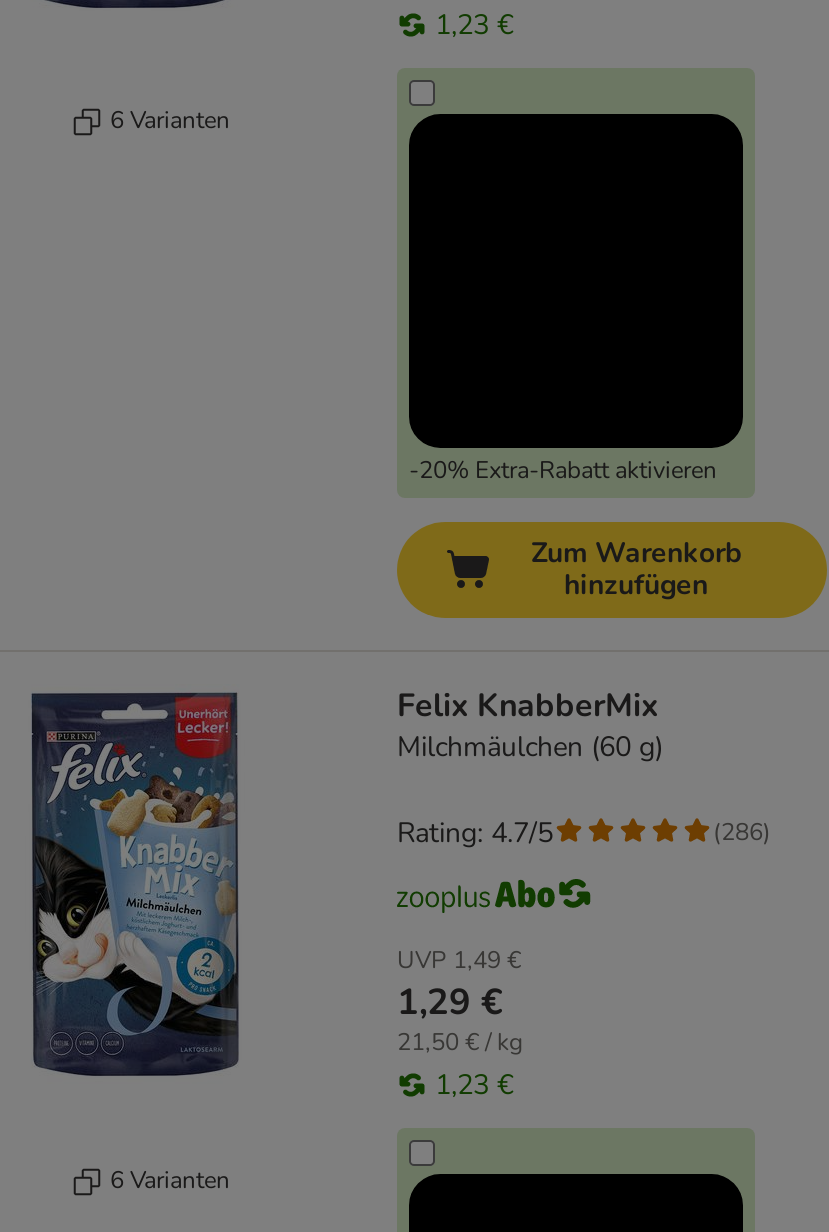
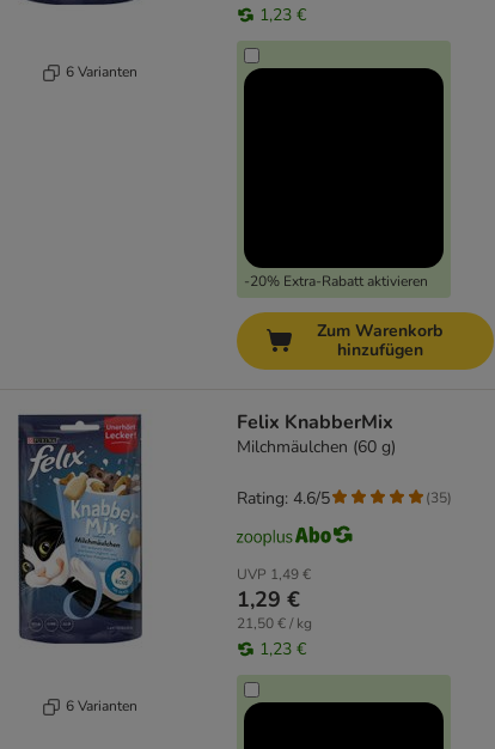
- Rating: 4.7/5
+ Rating: 4.6/5

- (286)
+ (35)
